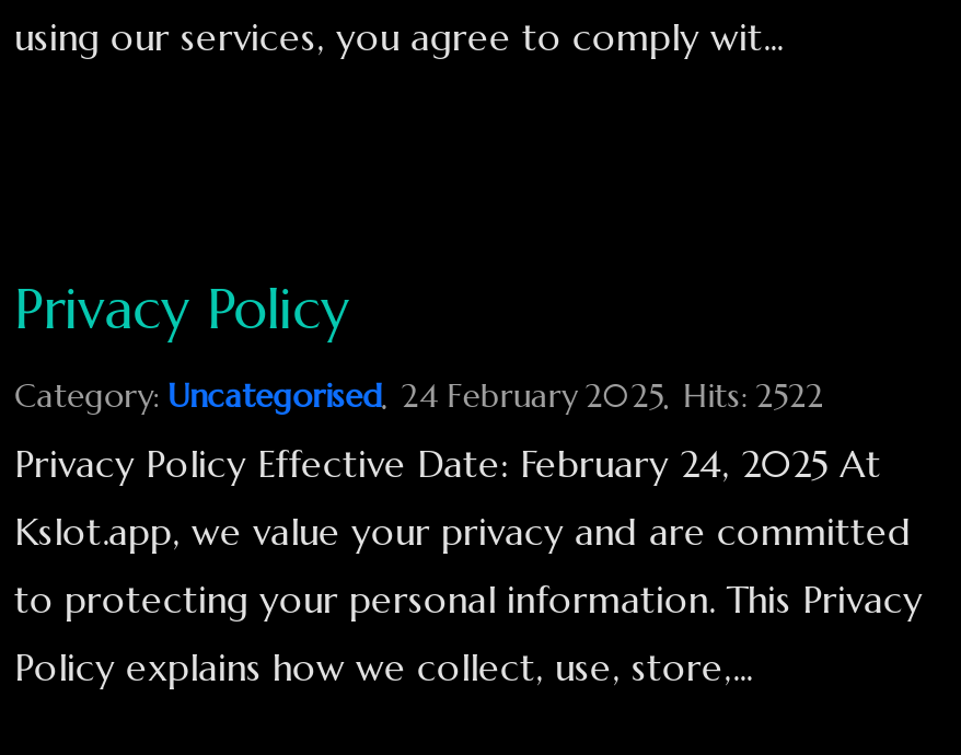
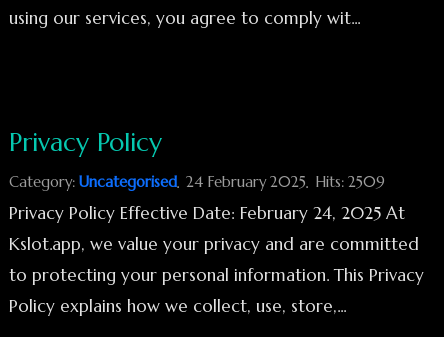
- Category: Uncategorised 24 February 2025 Hits: 2522
+ Category: Uncategorised 24 February 2025 Hits: 2509
